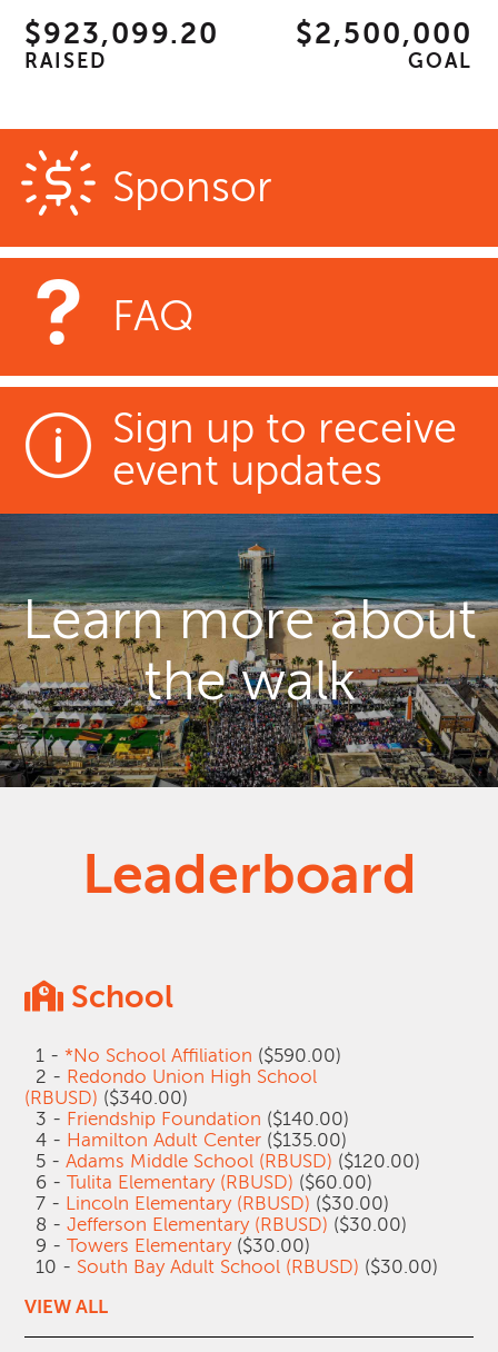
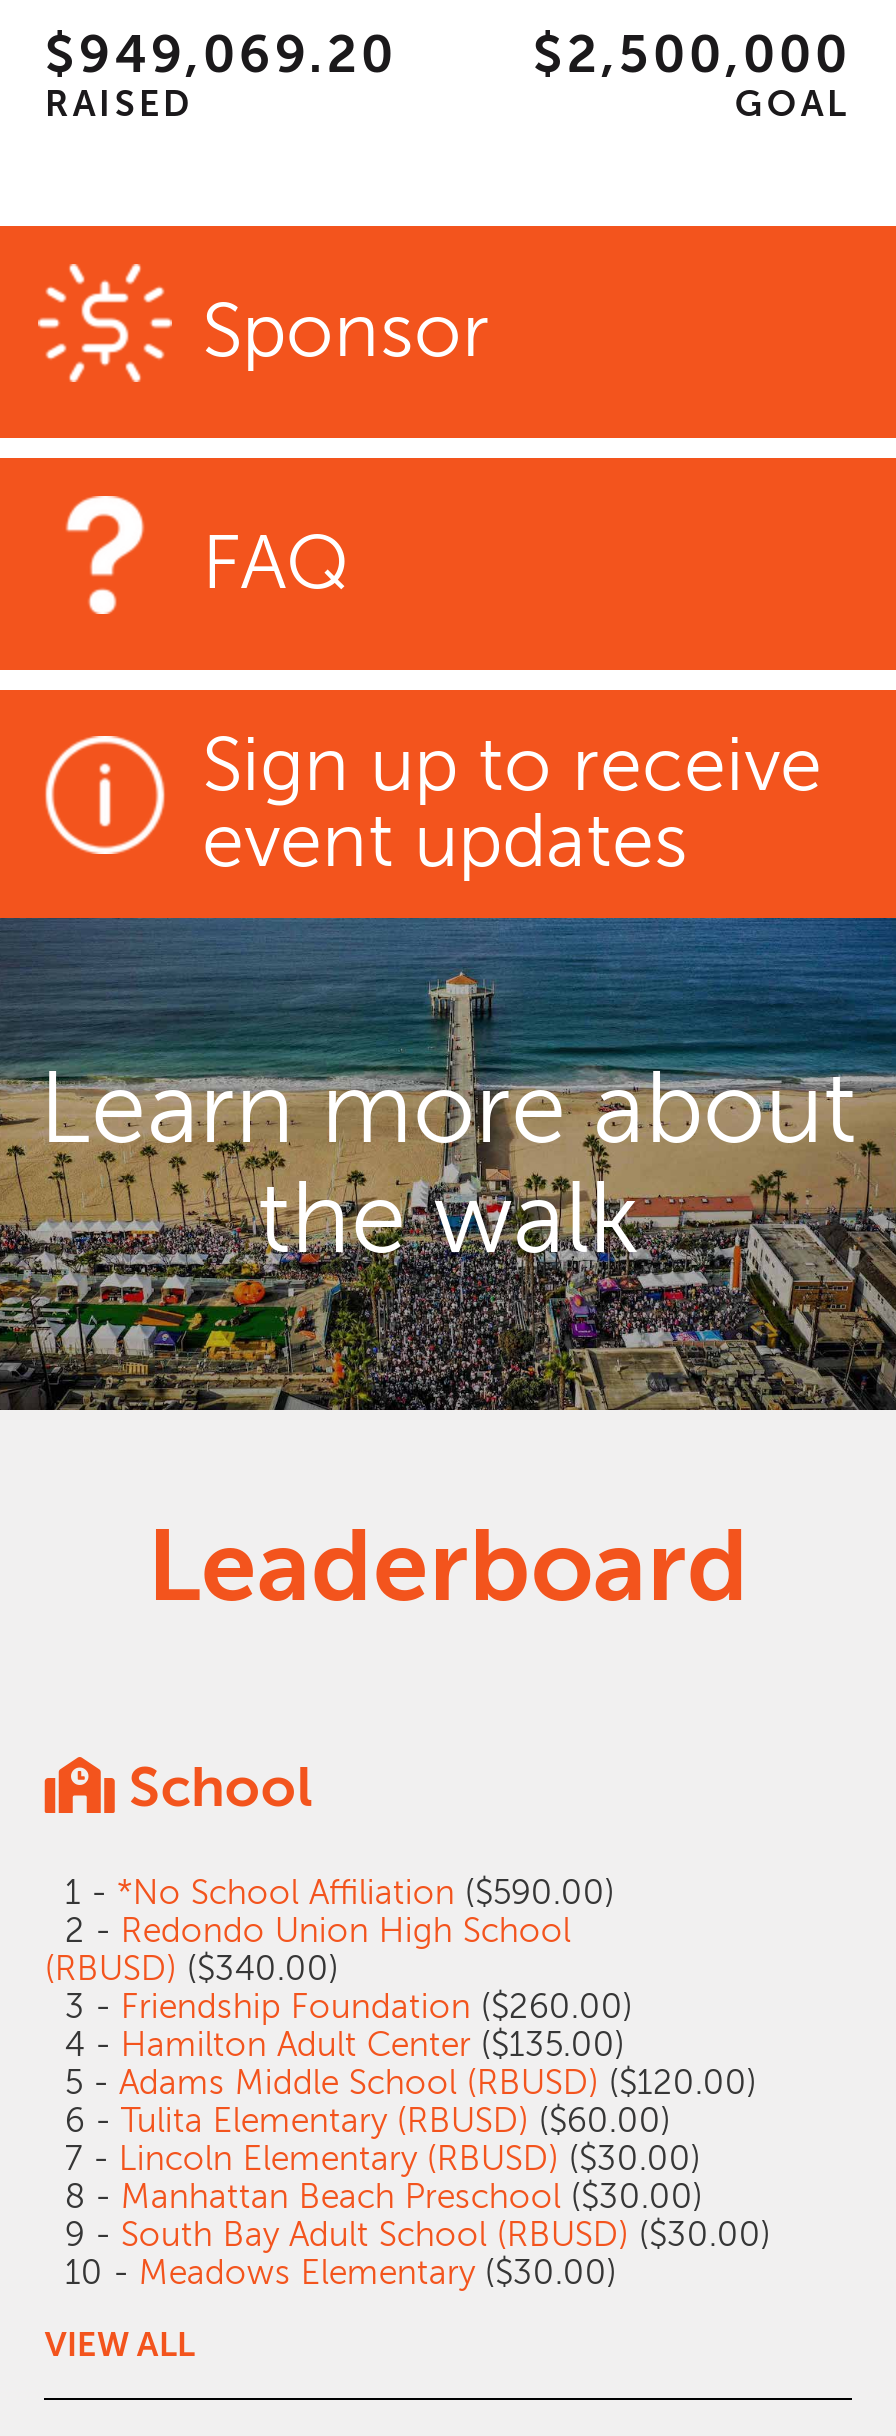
- $923,099.20
+ $949,069.20

- 3 - Friendship Foundation ($140.00)
+ 3 - Friendship Foundation ($260.00)

- 8 - Jefferson Elementary (RBUSD) ($30.00)
- 9 - Towers Elementary ($30.00)
- 10 - South Bay Adult School (RBUSD) ($30.00)
+ 8 - Manhattan Beach Preschool ($30.00)
+ 9 - South Bay Adult School (RBUSD) ($30.00)
+ 10 - Meadows Elementary ($30.00)
